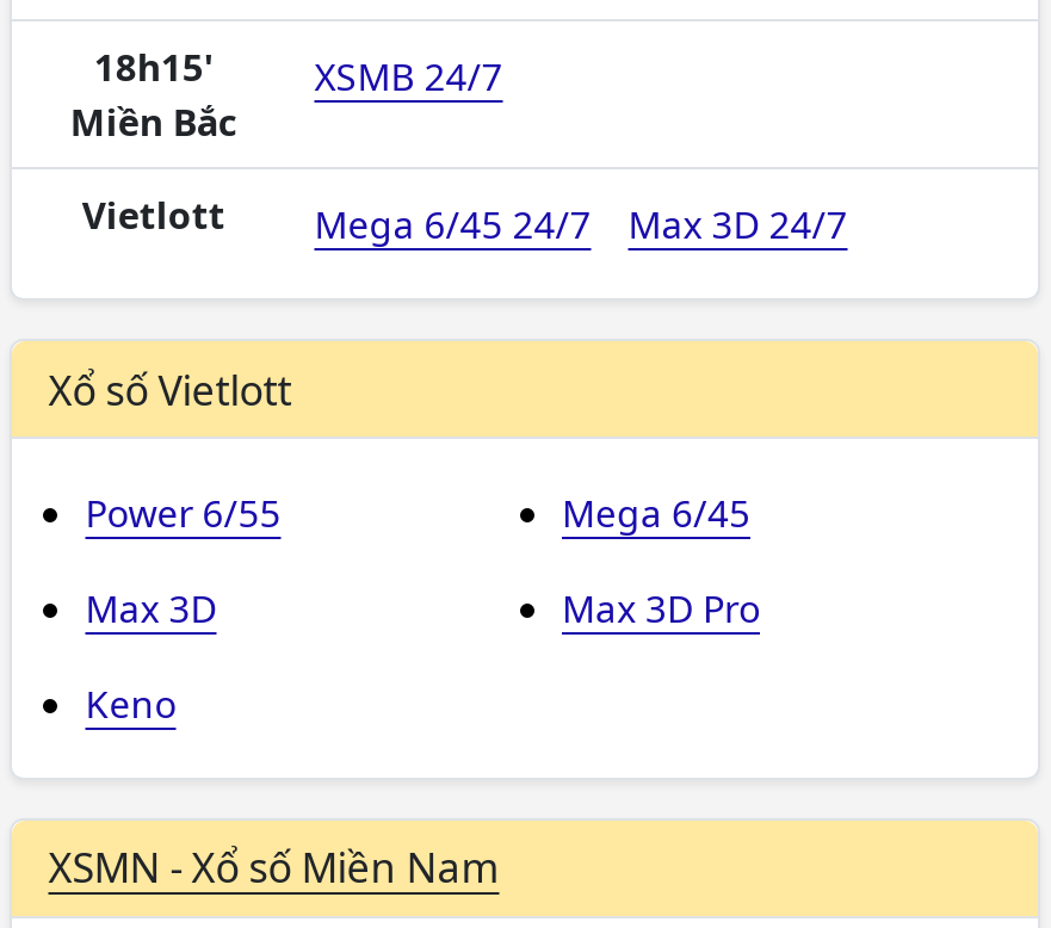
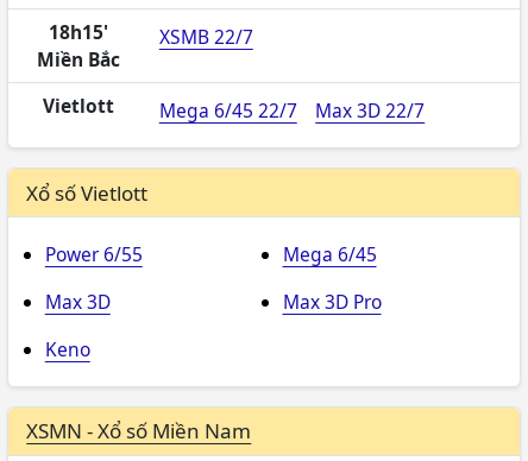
- 18h15' XSMB 24/7
+ 18h15' XSMB 22/7

- Mega 6/45 24/7
+ Mega 6/45 22/7

- Max 3D 24/7
+ Max 3D 22/7
